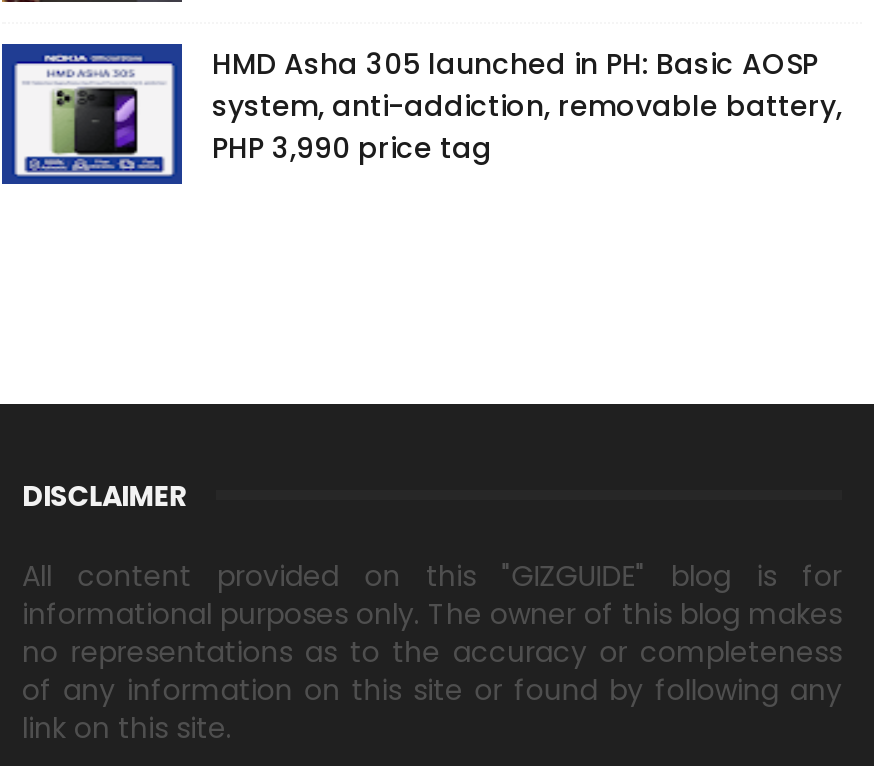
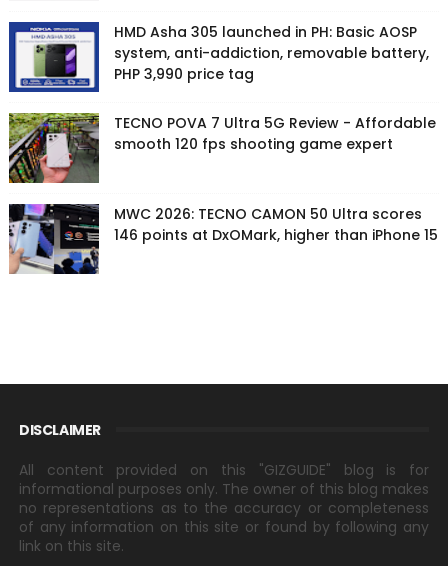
+ [image]
+ TECNO POVA 7 Ultra 5G Review - Affordable
+ smooth 120 fps shooting game expert
+ MWC 2026: TECNO CAMON 50 Ultra scores
+ 146 points at DxOMark, higher than iPhone 15

+ [image]
